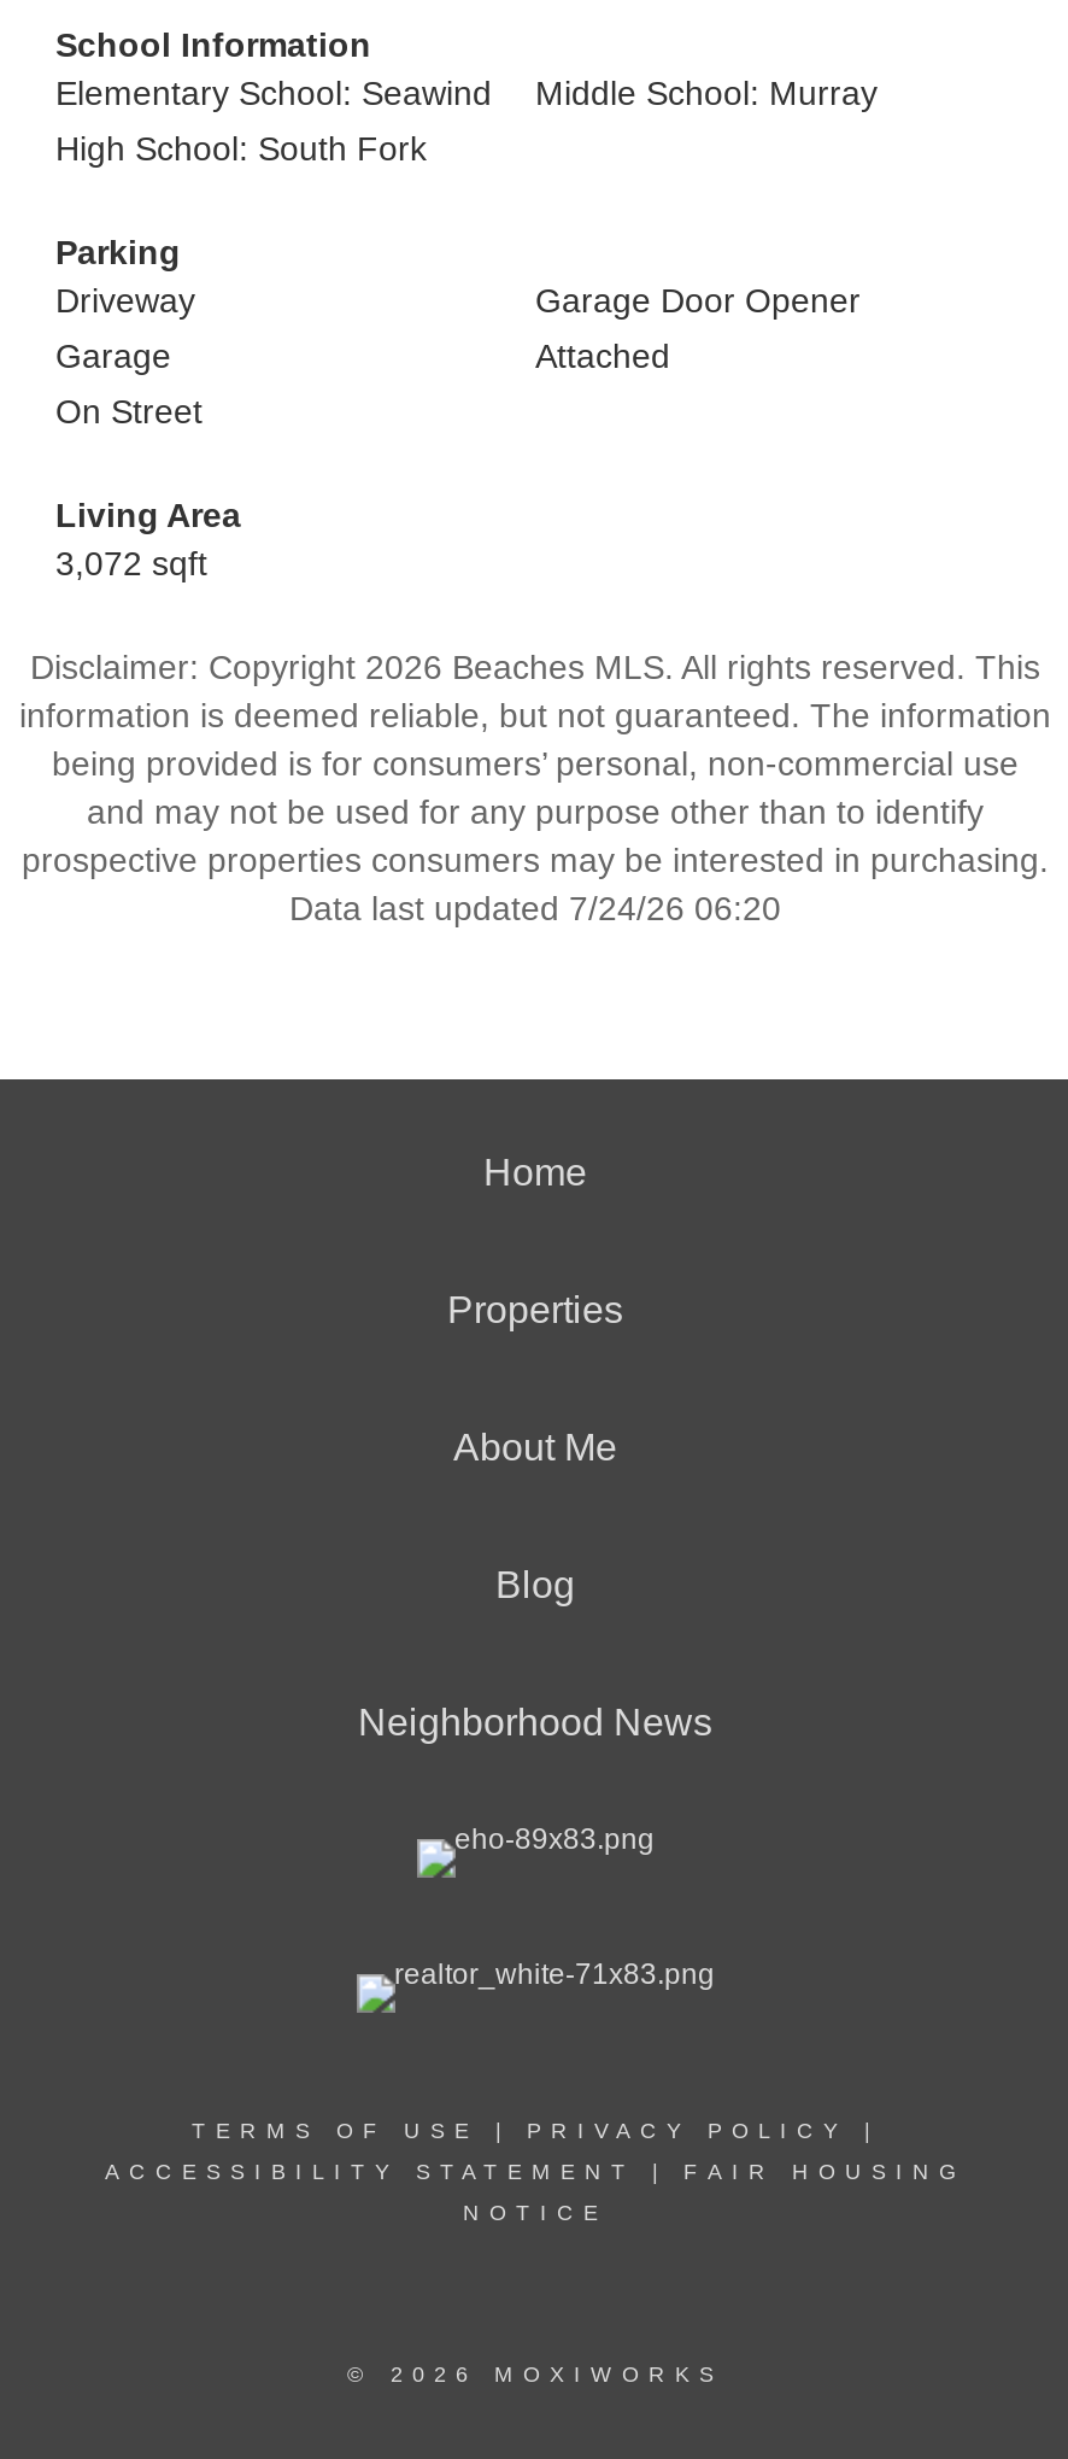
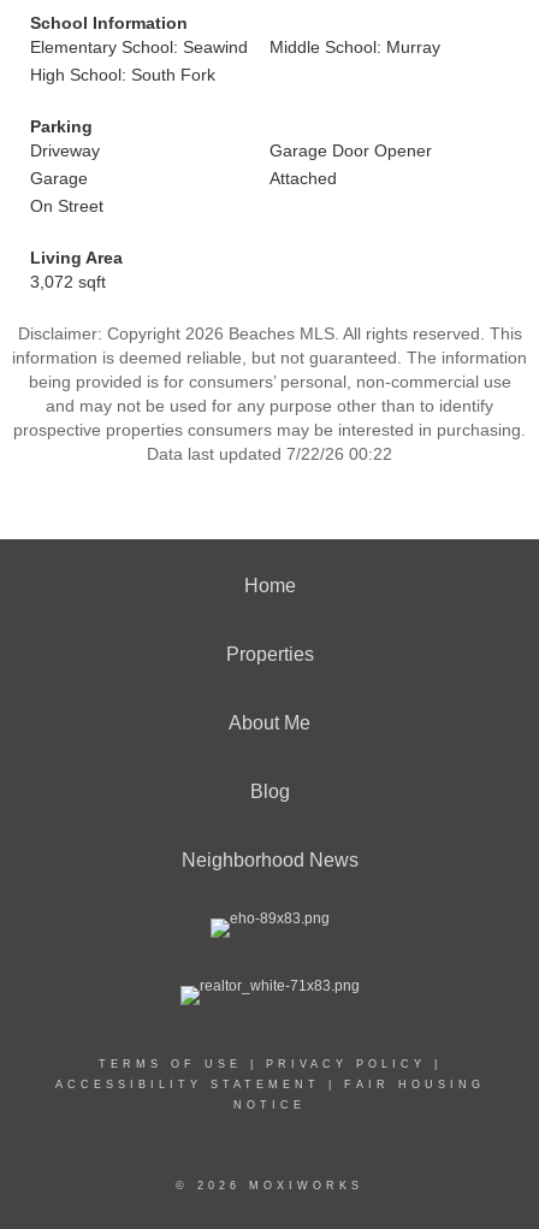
- Data last updated 7/24/26 06:20
+ Data last updated 7/22/26 00:22
